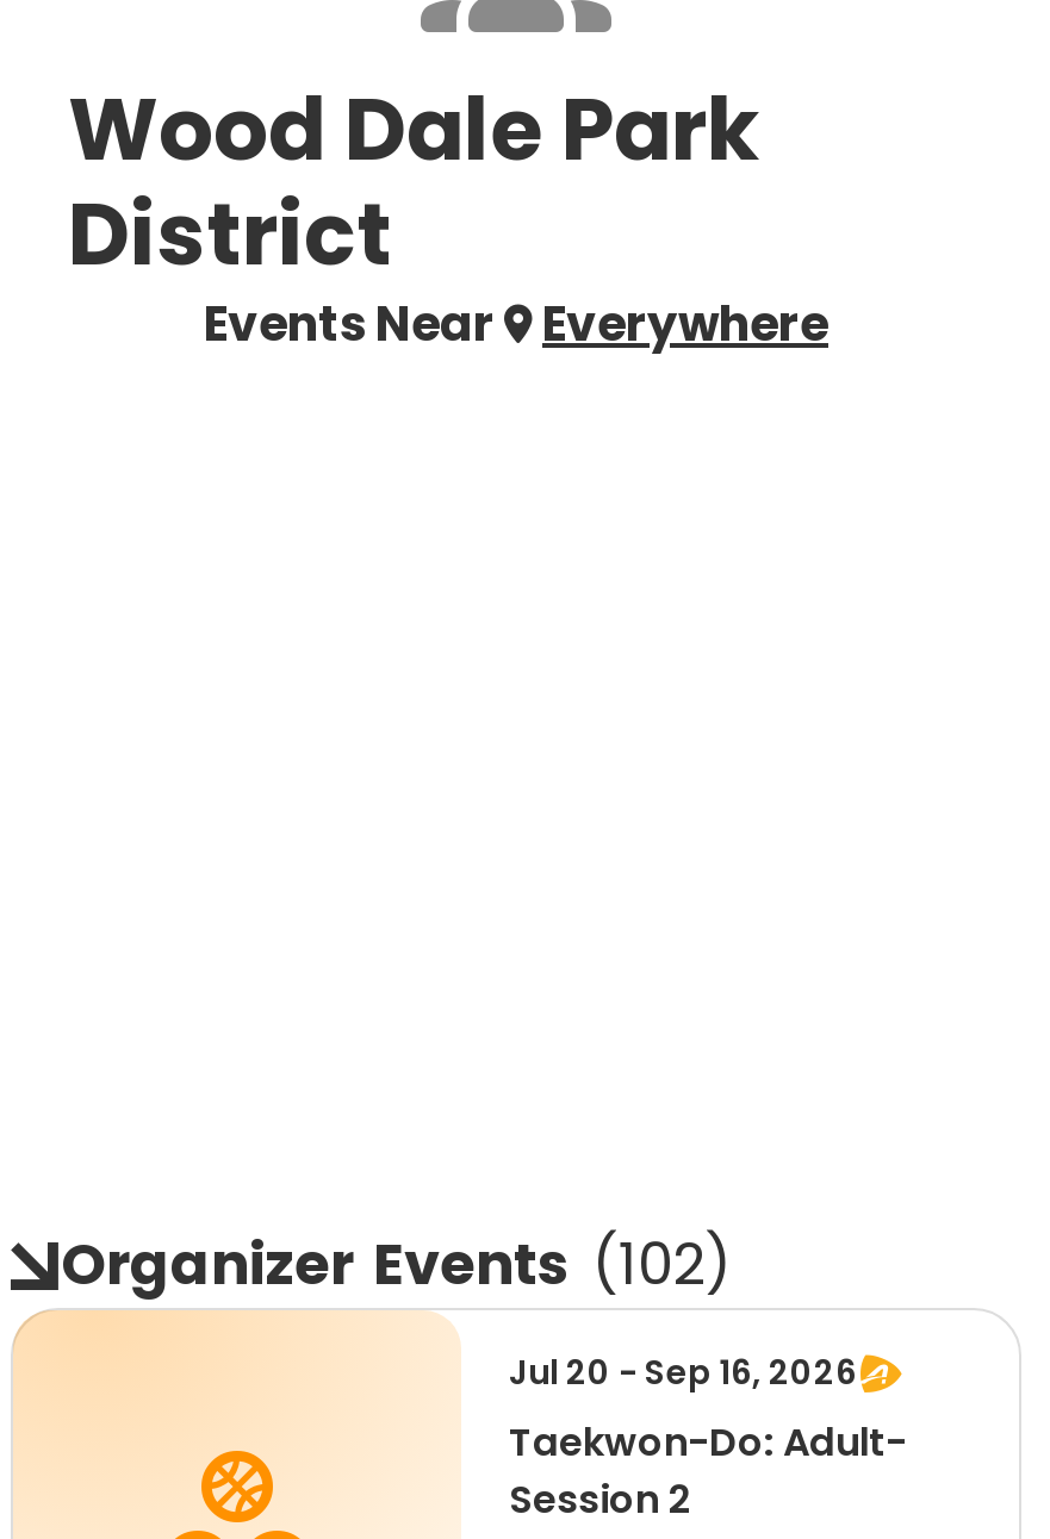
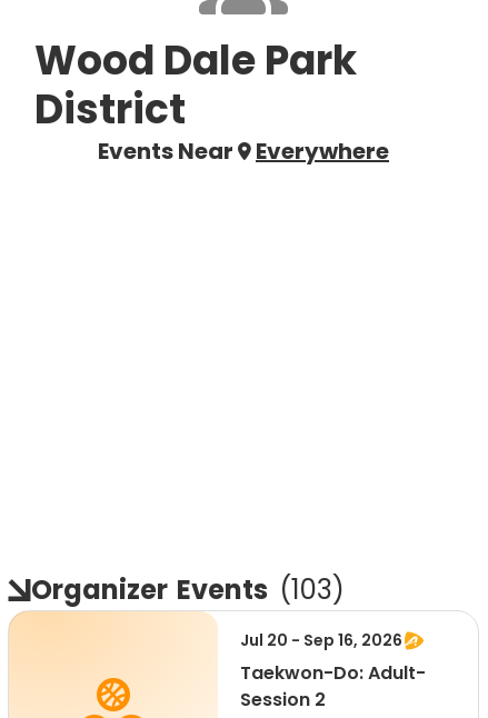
- Organizer Events (102)
+ Organizer Events (103)
